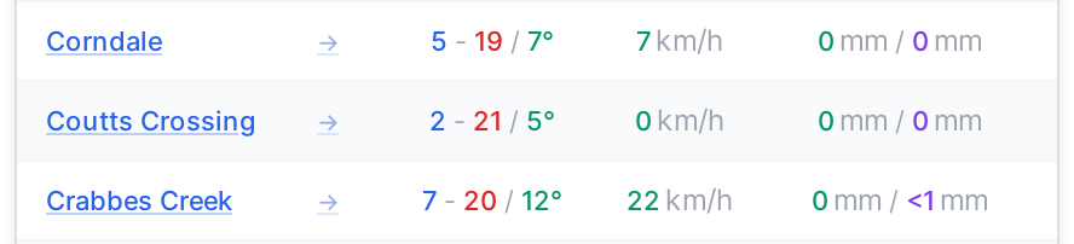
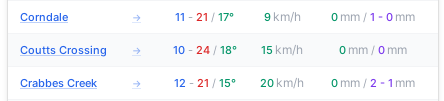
- 5 - 19 / 7°
- 7 km/h
- 0 mm / 0 mm
+ 11 - 21 / 17°
+ 9 km/h
+ 0 mm / 1 - 0 mm

- 2 - 21 / 5°
+ 10 - 24 / 18°

- 0 km/h
+ 15 km/h

- 7 - 20 / 12°
- 22 km/h
- 0 mm / <1 mm
+ 12 - 21 / 15°
+ 20 km/h
+ 0 mm / 2 - 1 mm
